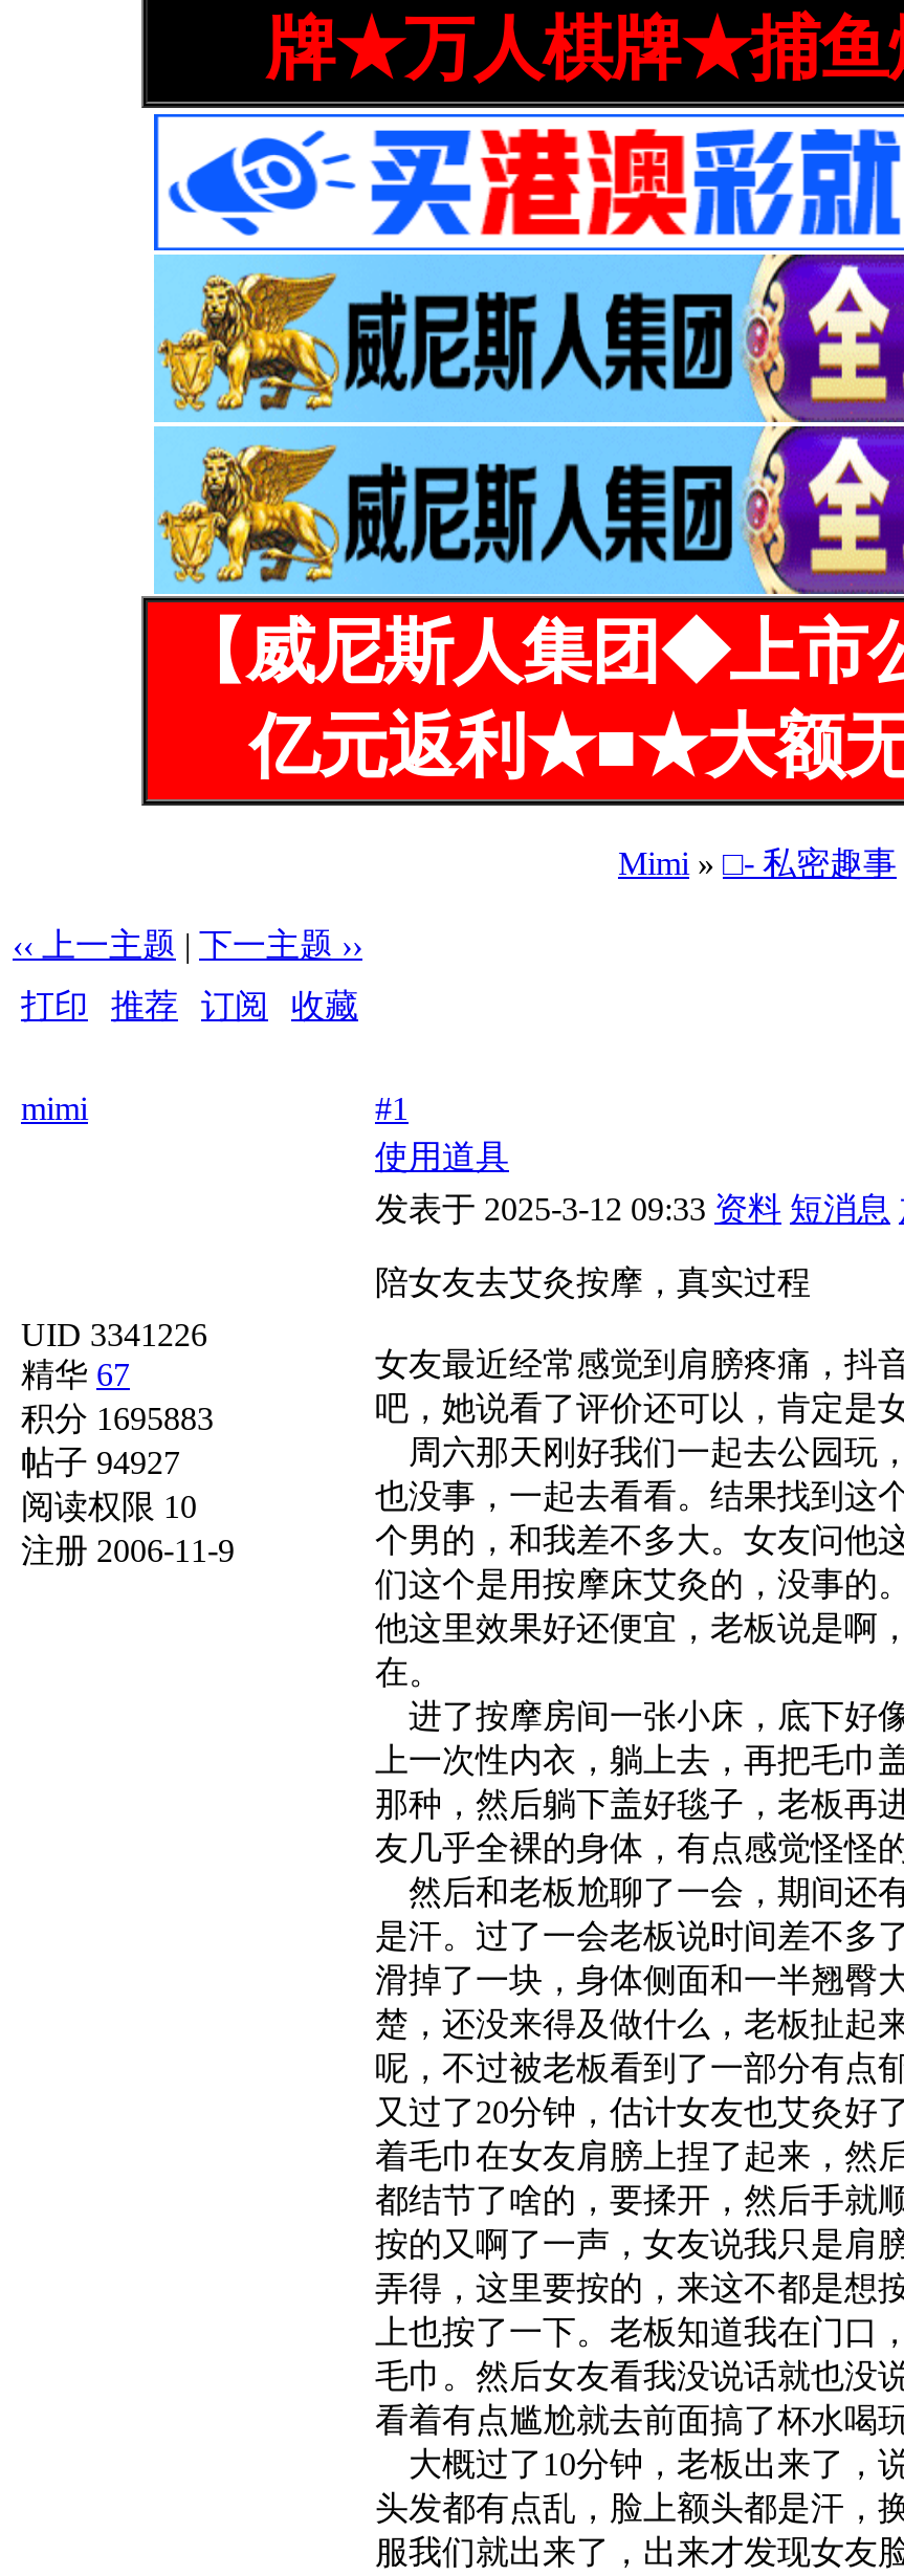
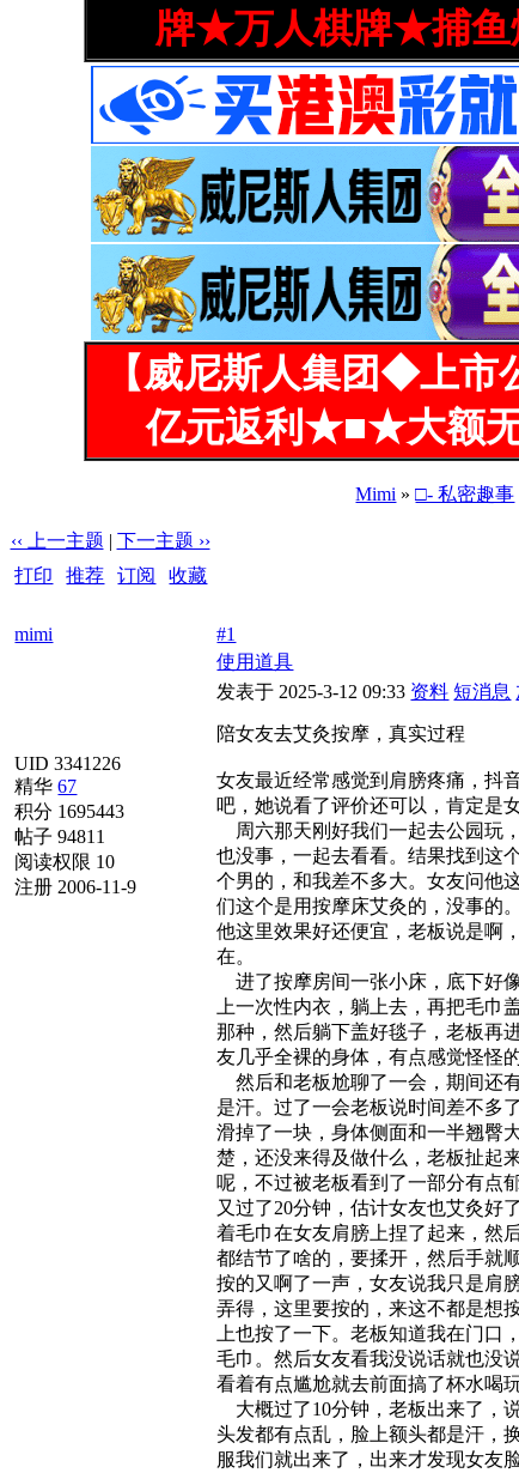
- [image]
+ [image]

- [image]
+ [image]

- 积分 1695883
+ 积分 1695443

- 帖子 94927
+ 帖子 94811
